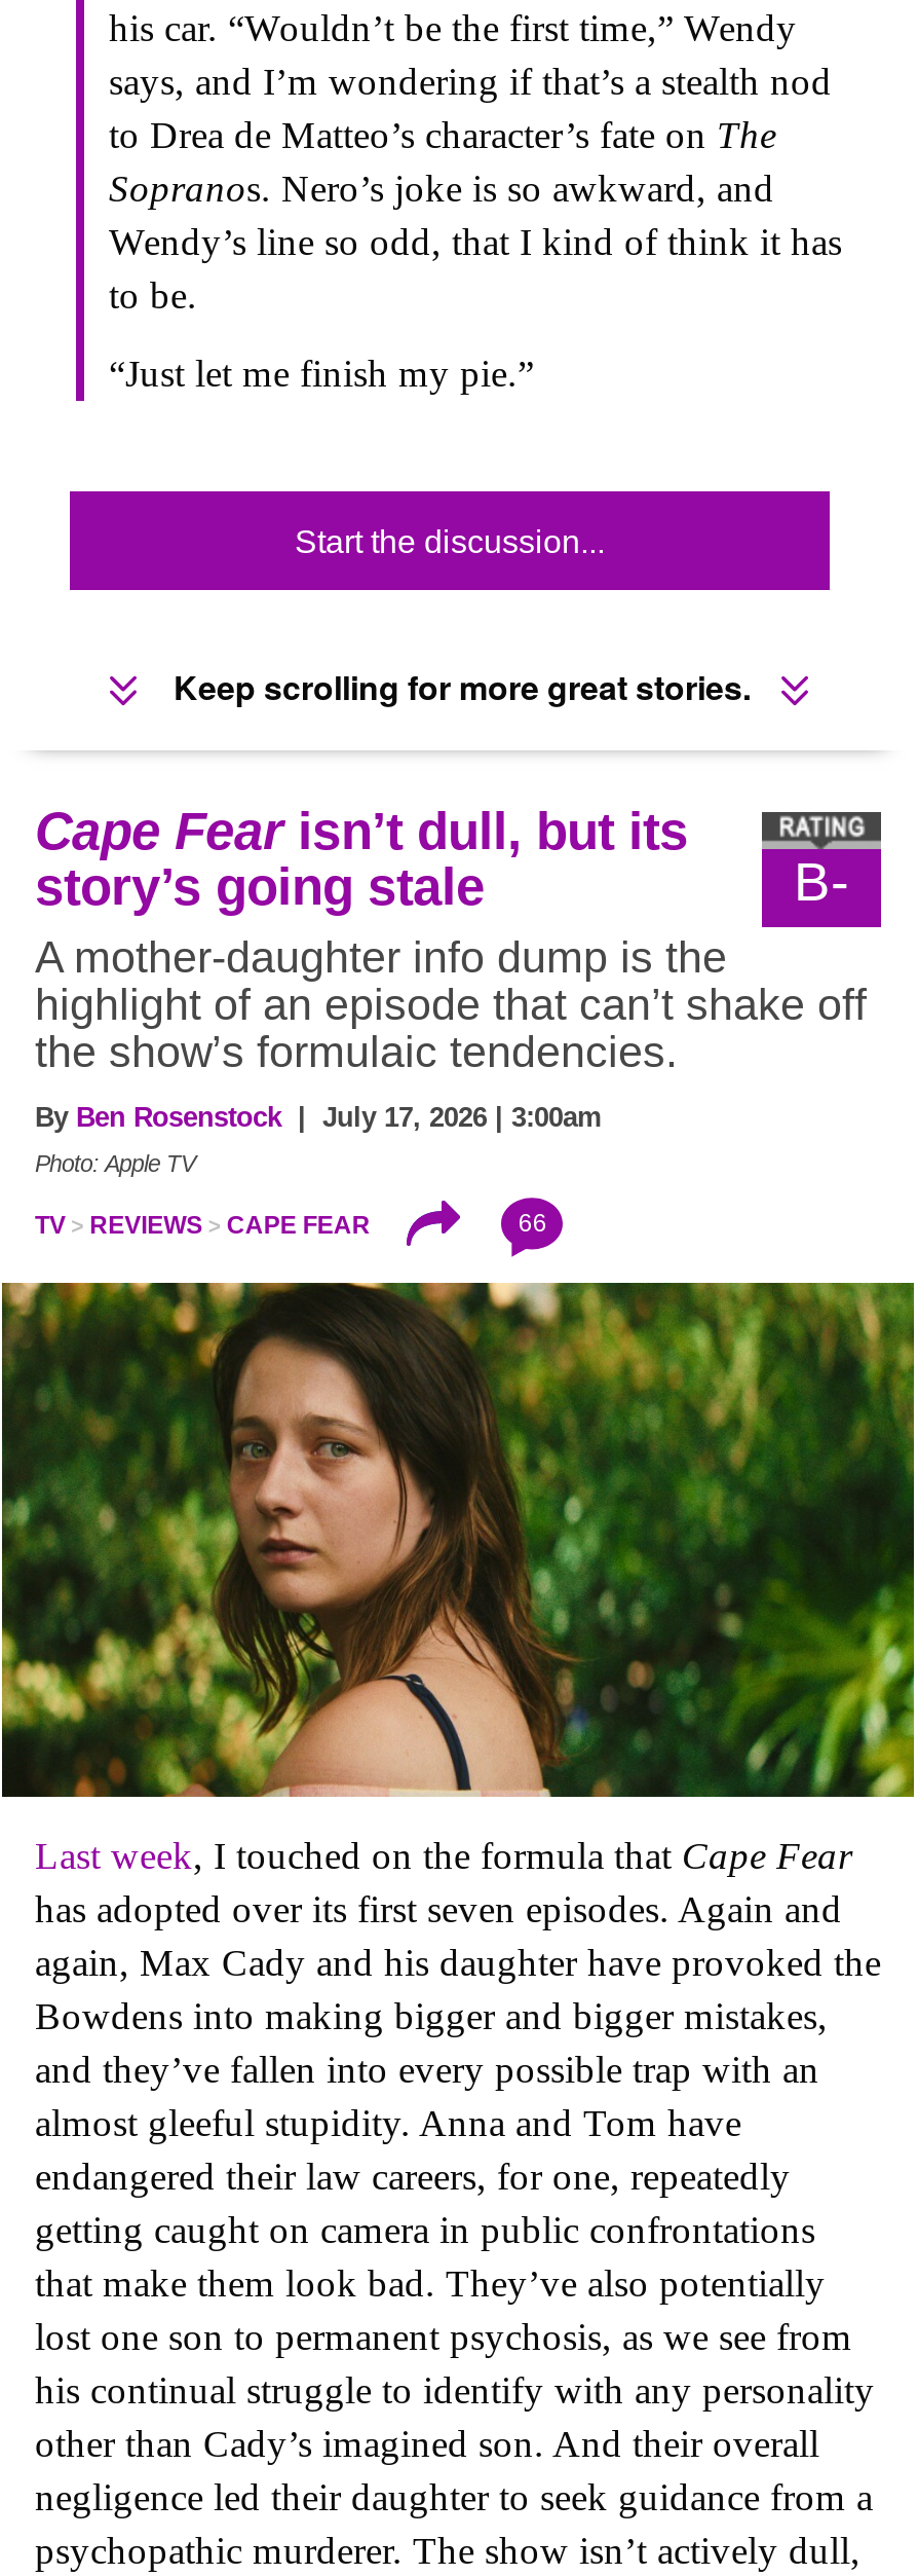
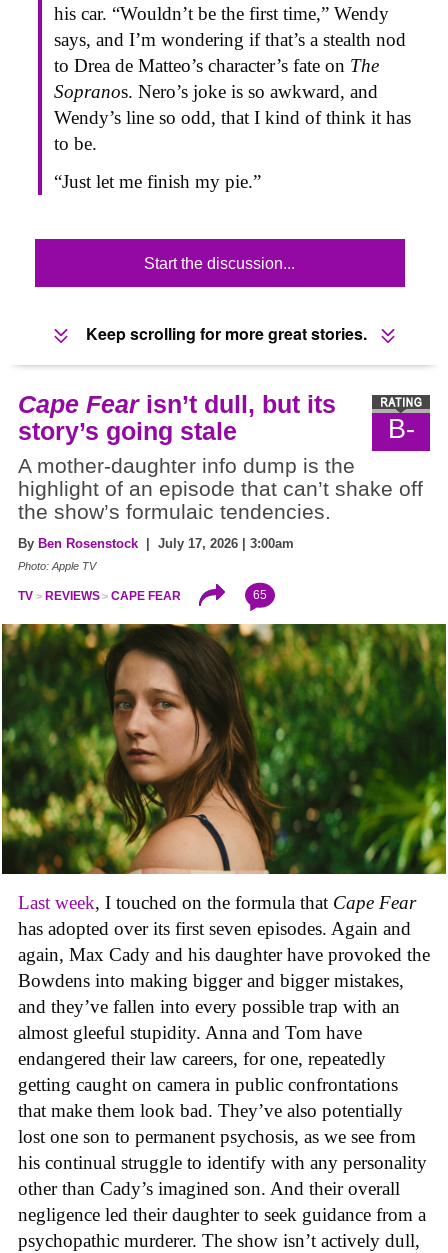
- 66
+ 65
